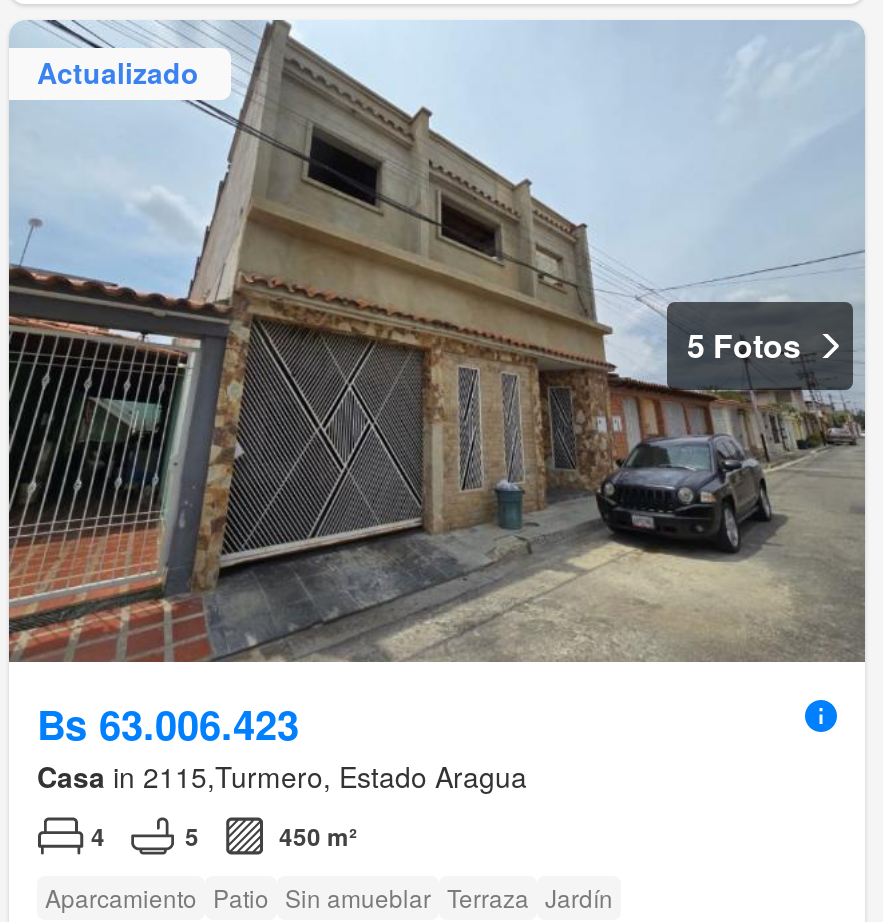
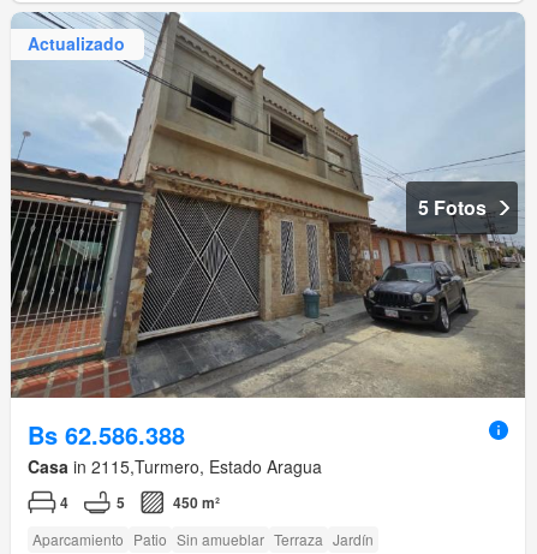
- Bs 63.006.423
+ Bs 62.586.388
